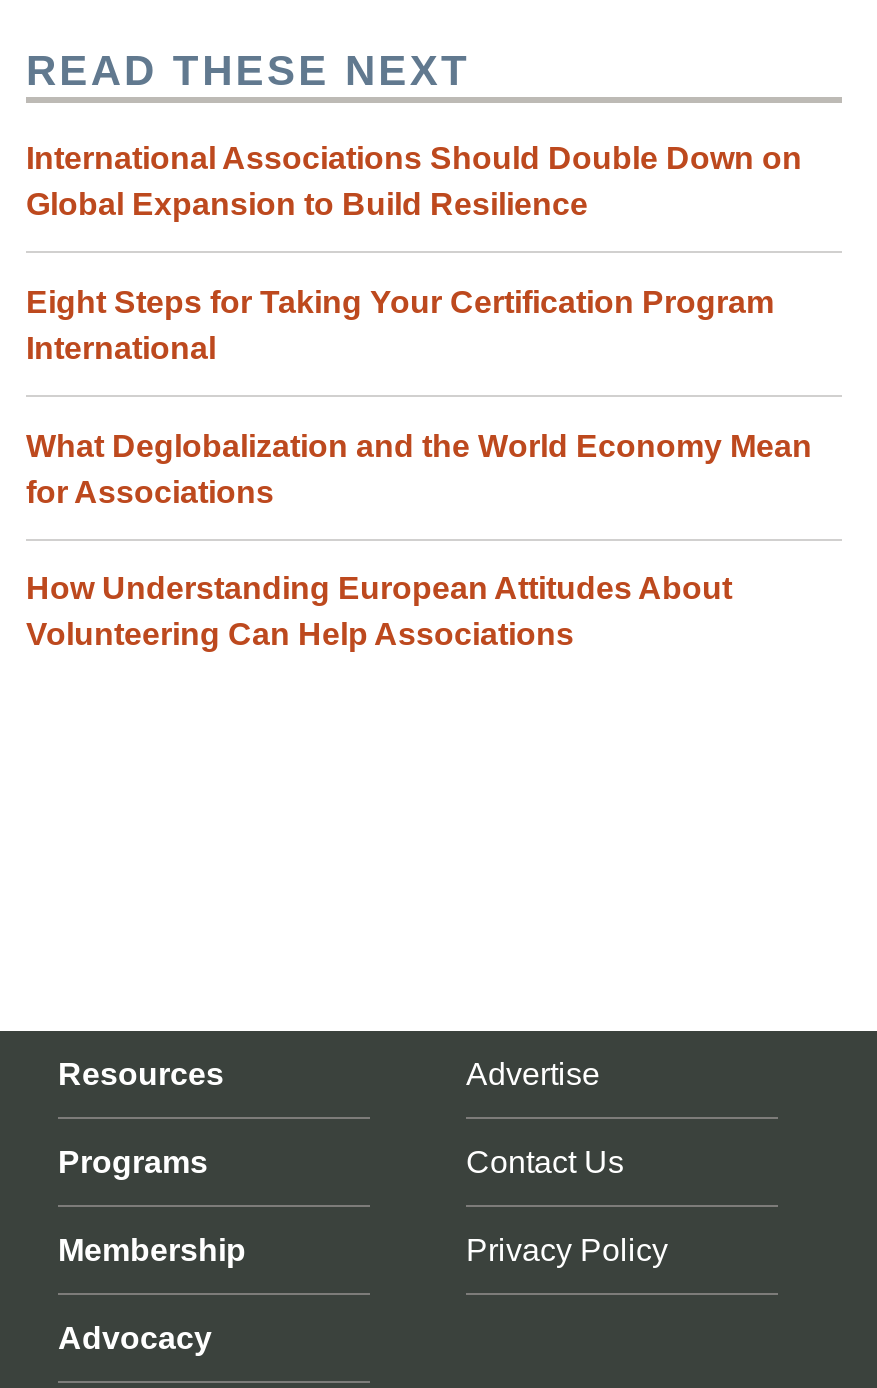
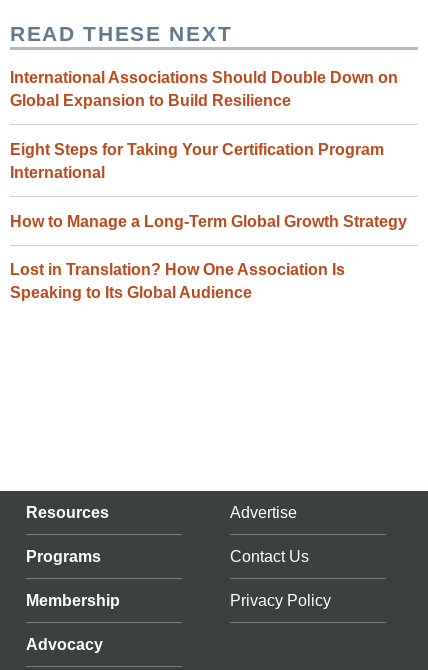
- What Deglobalization and the World Economy Mean
- for Associations
+ How to Manage a Long-Term Global Growth Strategy

- How Understanding European Attitudes About
- Volunteering Can Help Associations
+ Lost in Translation? How One Association Is
+ Speaking to Its Global Audience
